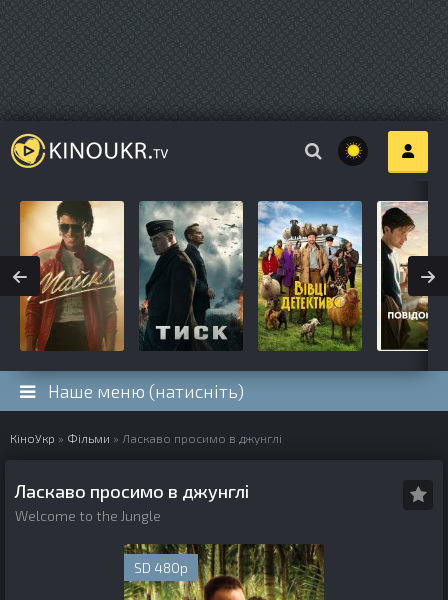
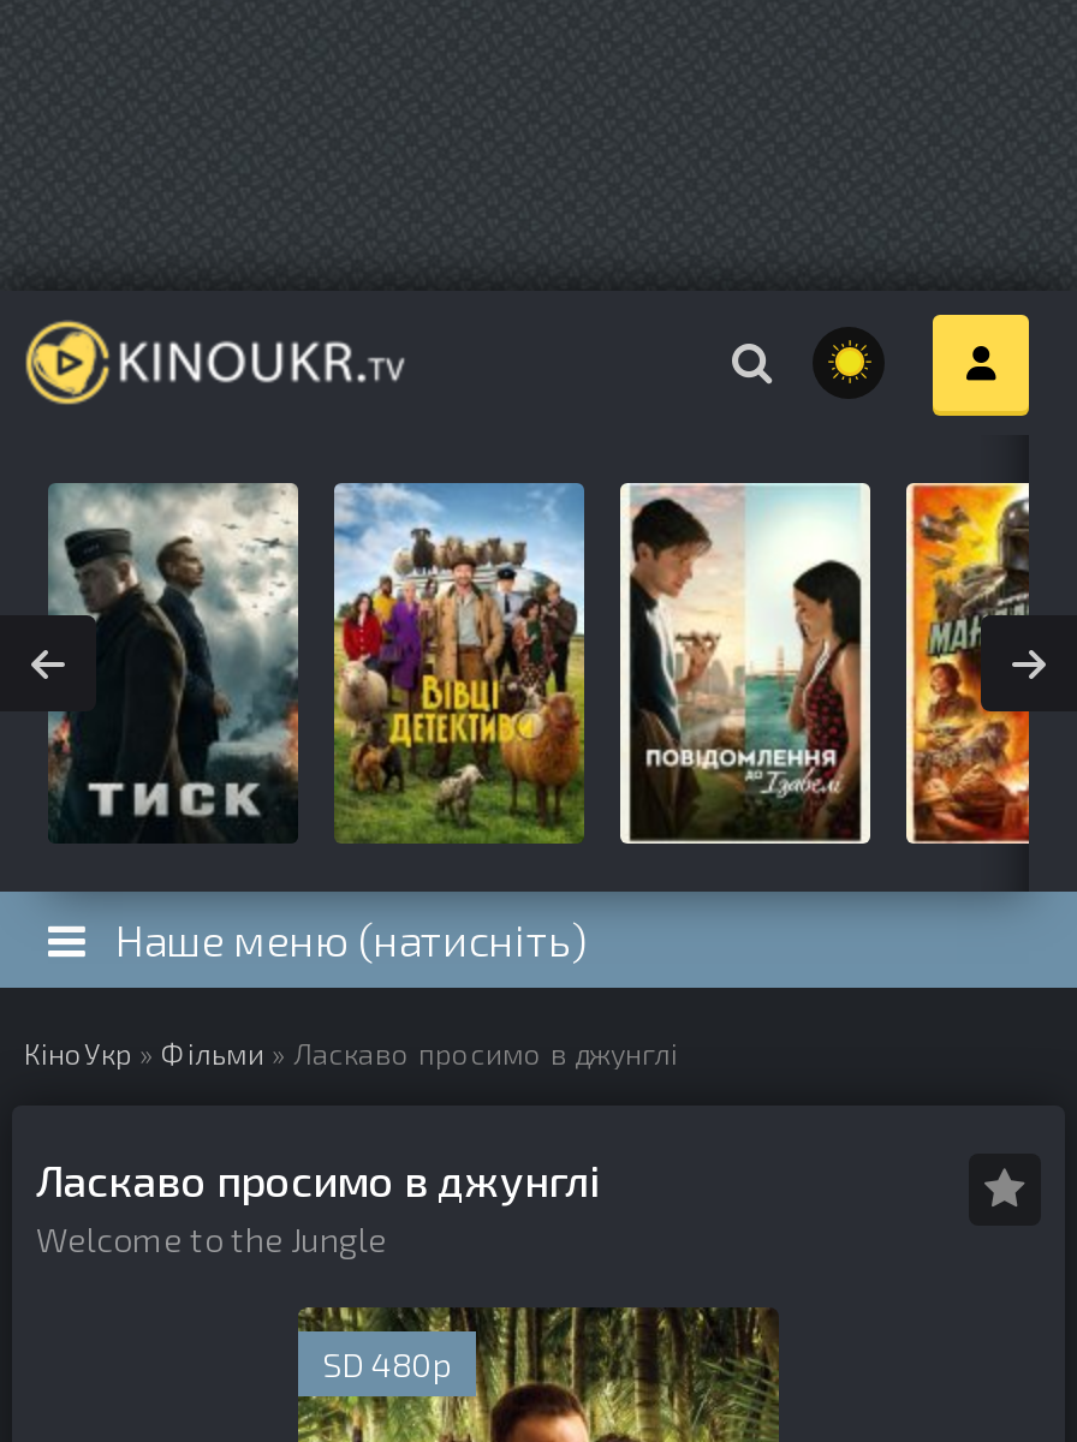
- [image]
+ [image]

- [image]
+ [image]

- [image]
+ [image]

- [image]
+ [image]
